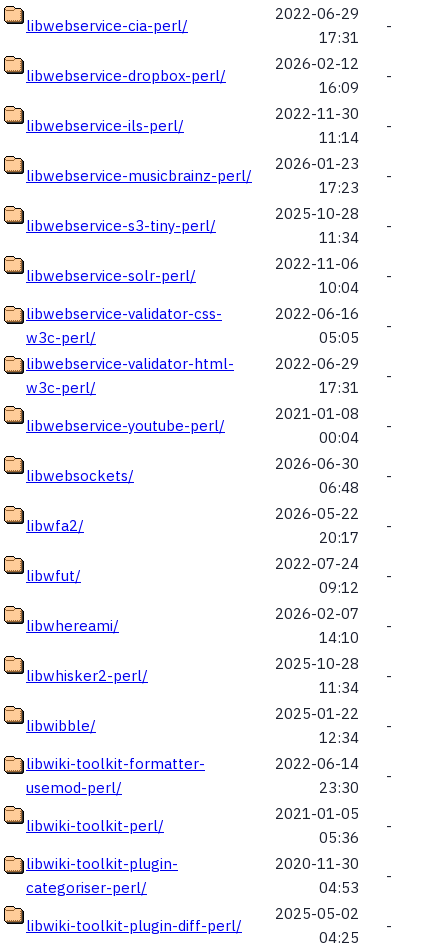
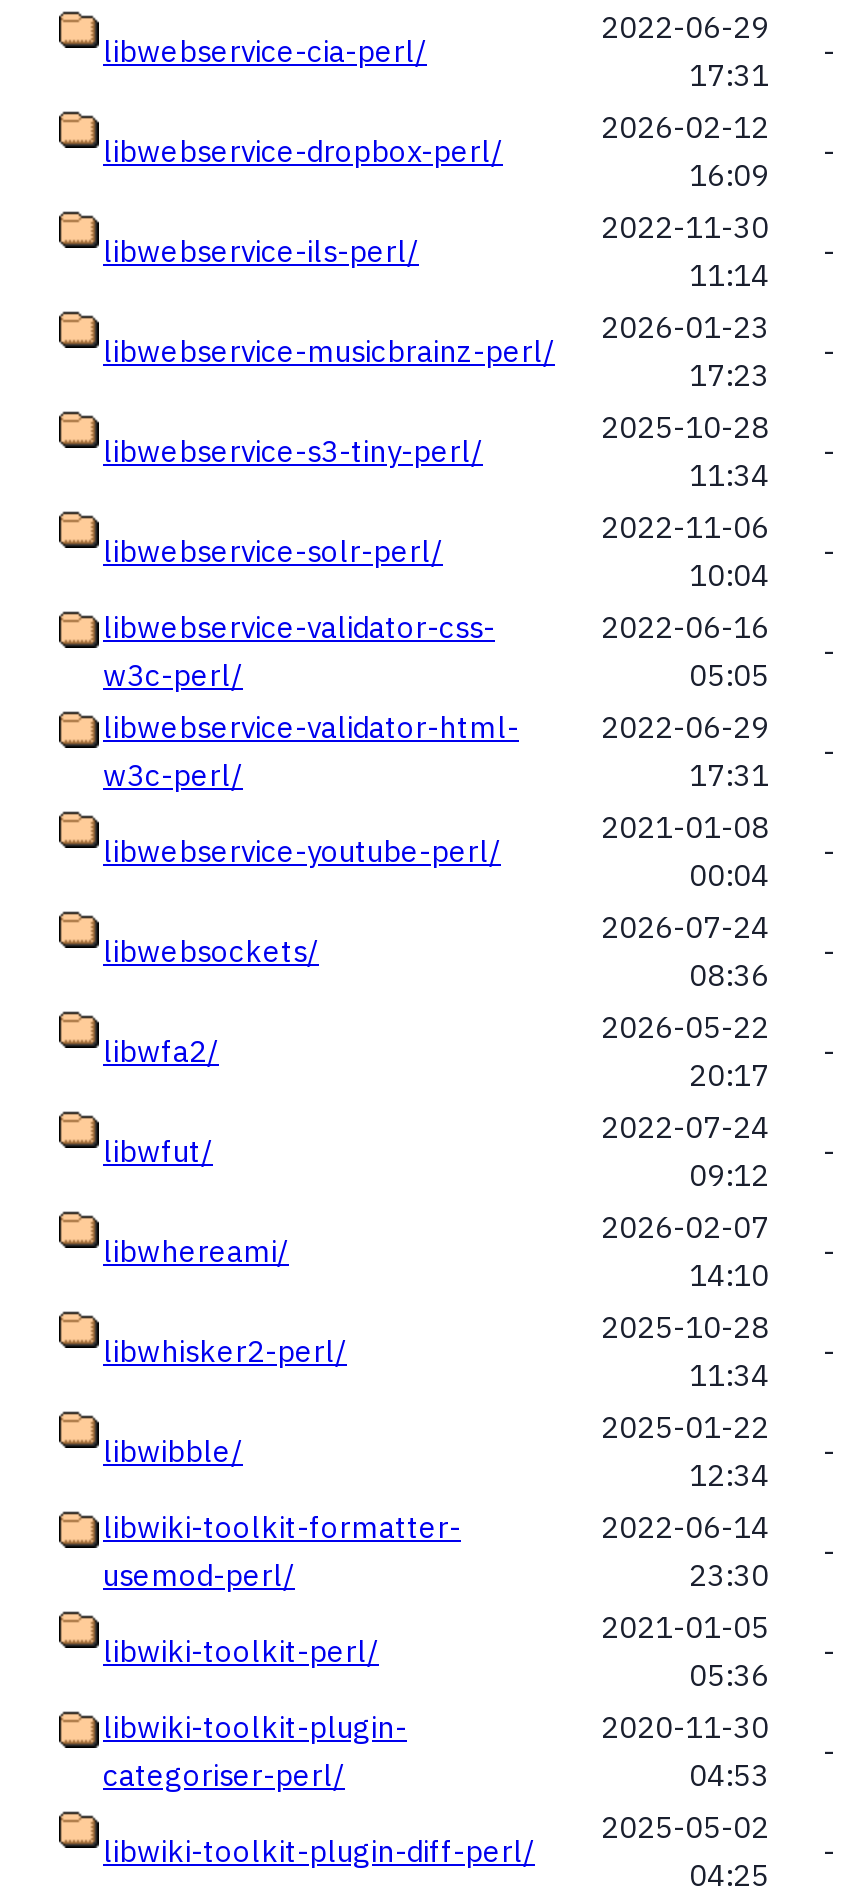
- 2026-06-30
+ 2026-07-24

- 06:48
+ 08:36
